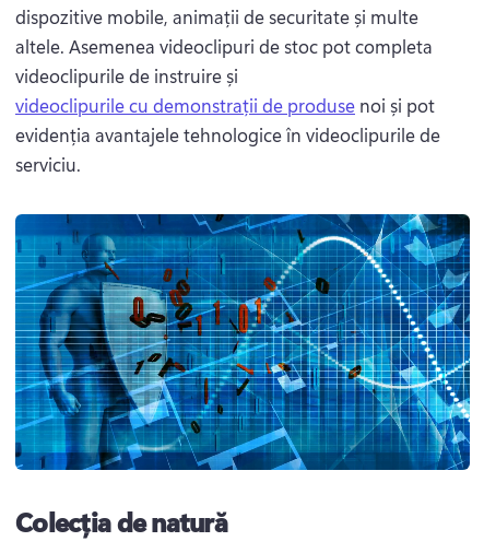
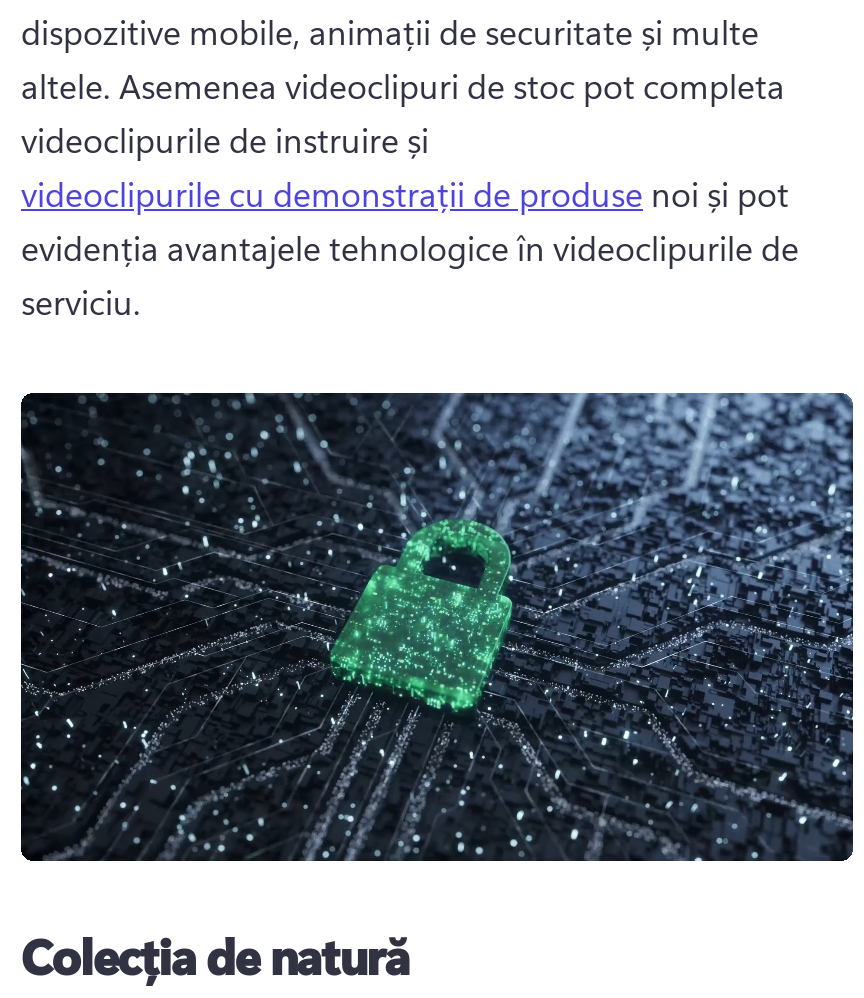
- [image]
+ [image]
